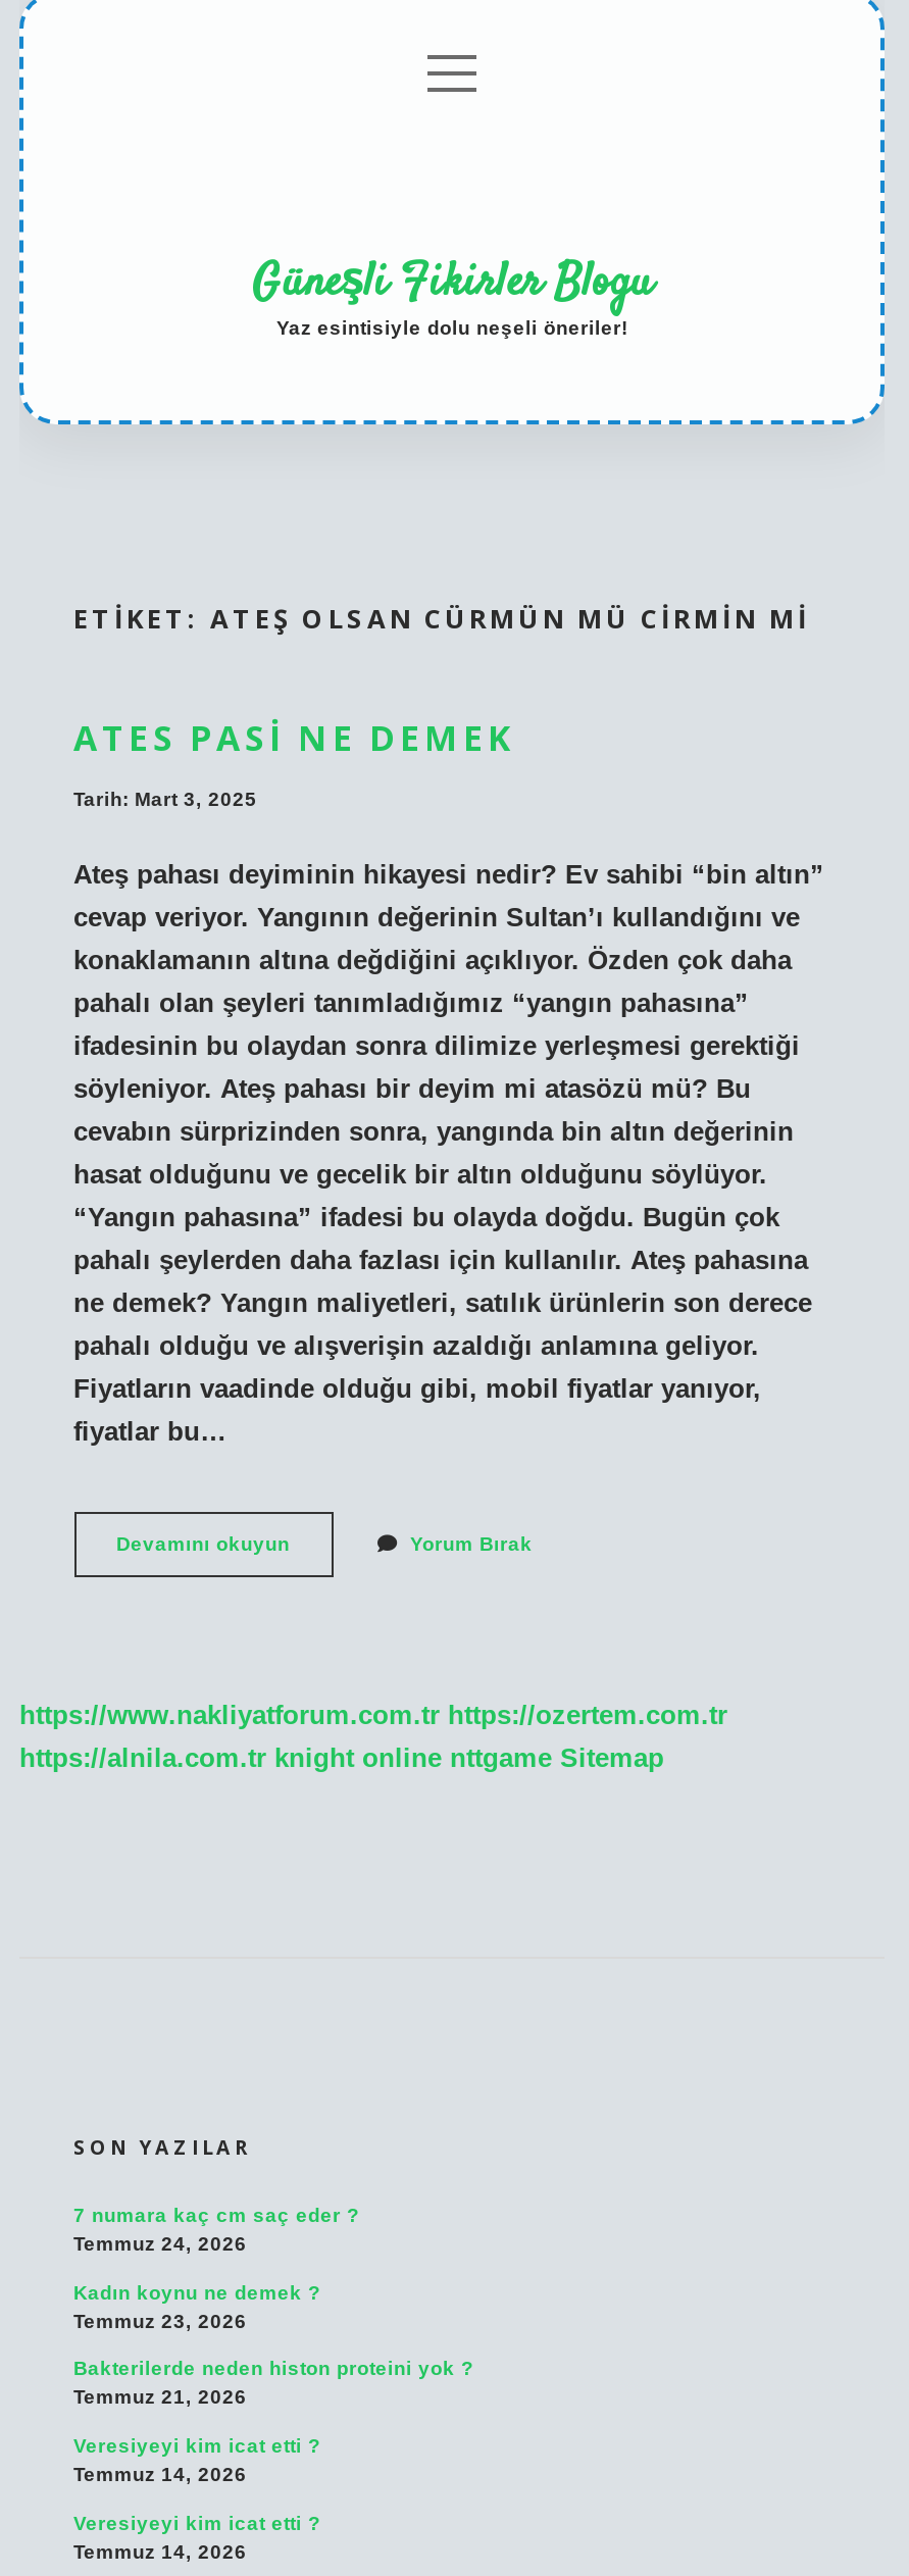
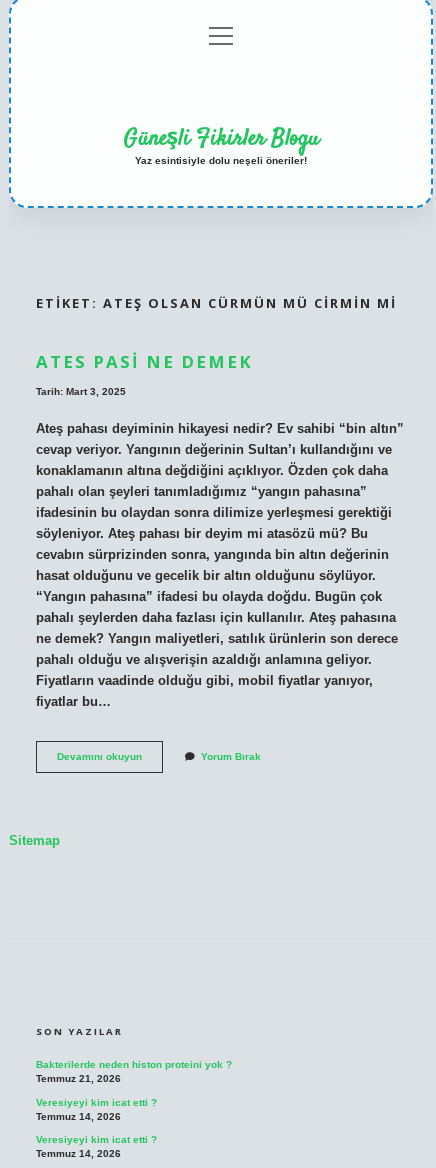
- https://www.nakliyatforum.com.tr https://ozertem.com.tr
- https://alnila.com.tr knight online nttgame Sitemap
+ Sitemap

- 7 numara kaç cm saç eder ?
- Temmuz 24, 2026
- Kadın koynu ne demek ?
- Temmuz 23, 2026
